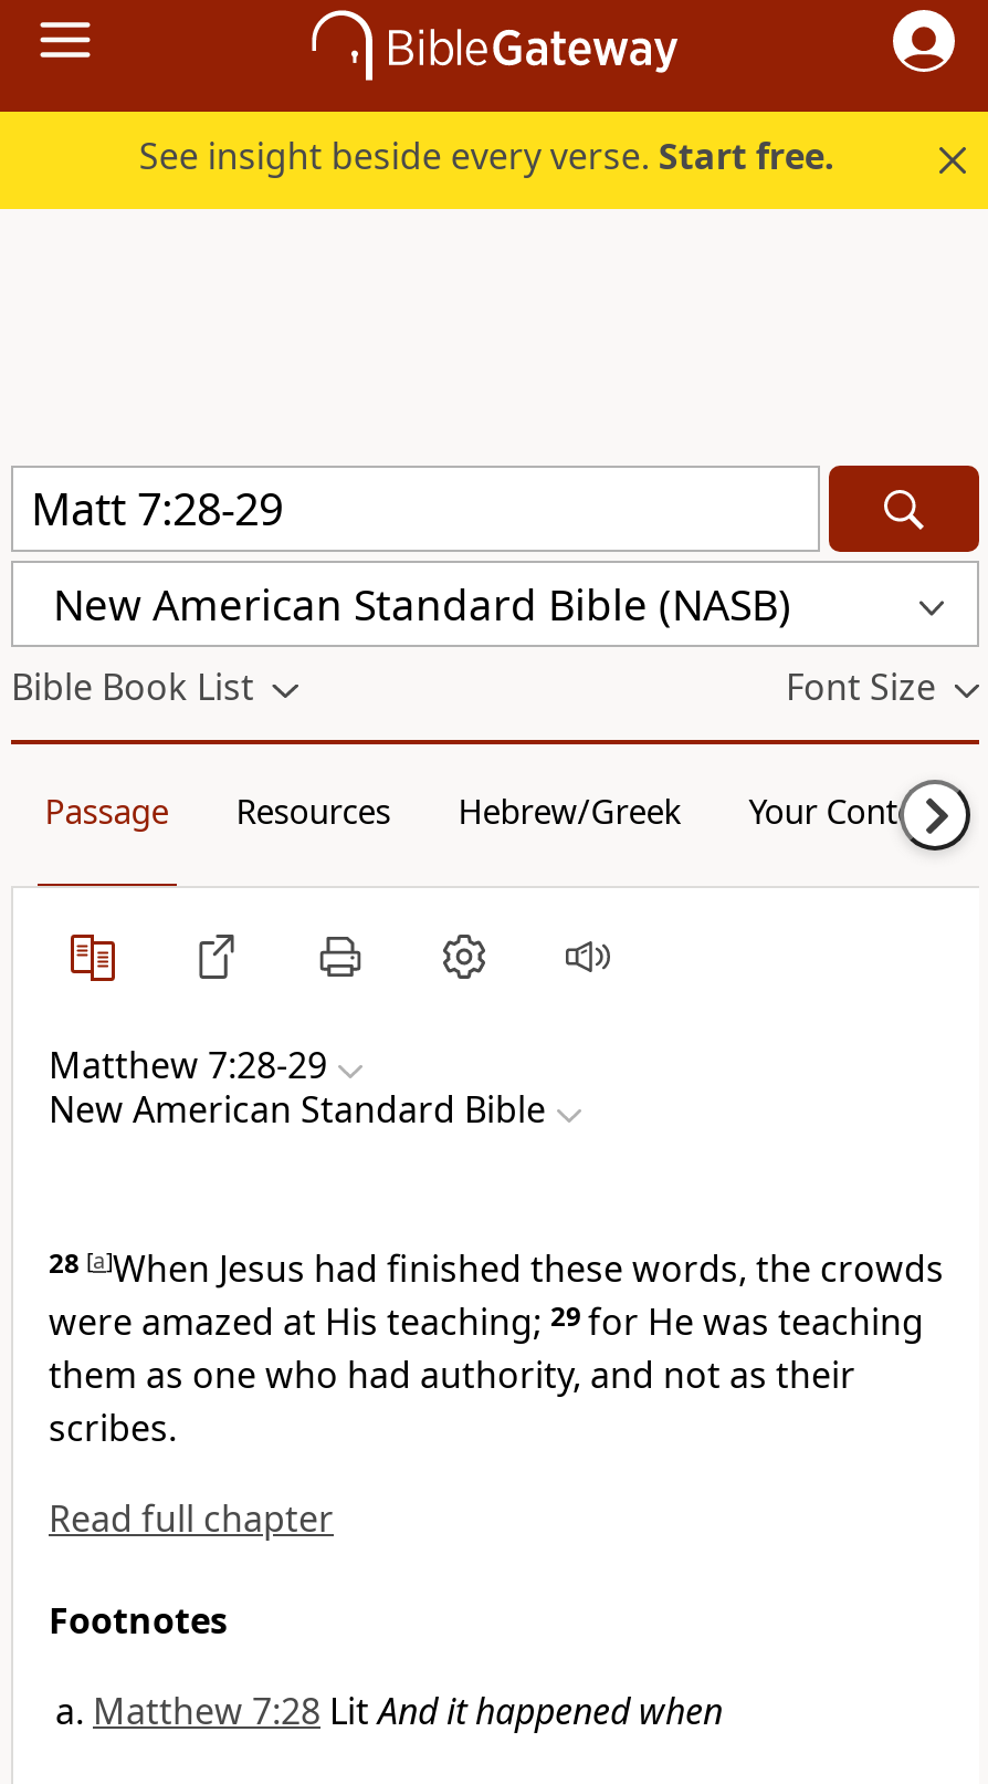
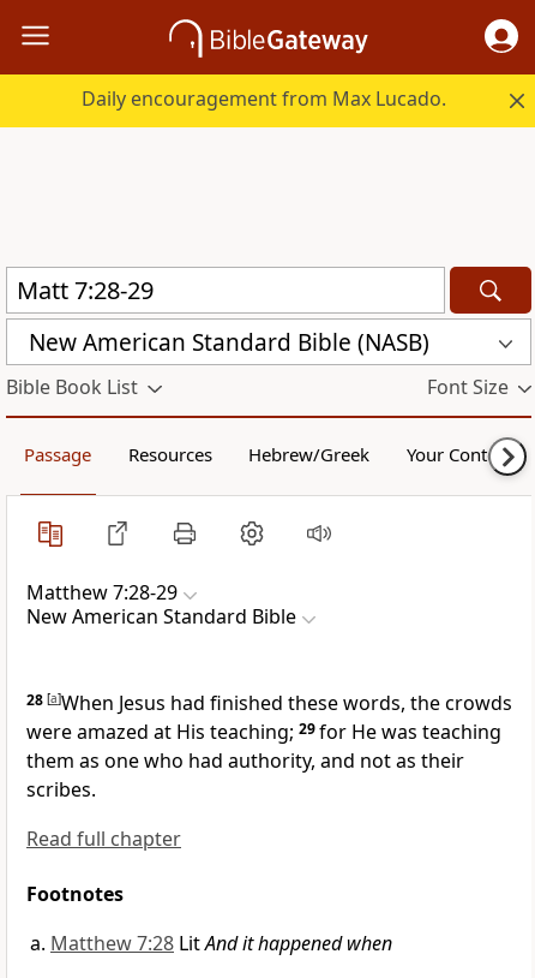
- See insight beside every verse. Start free.
+ Daily encouragement from Max Lucado.
